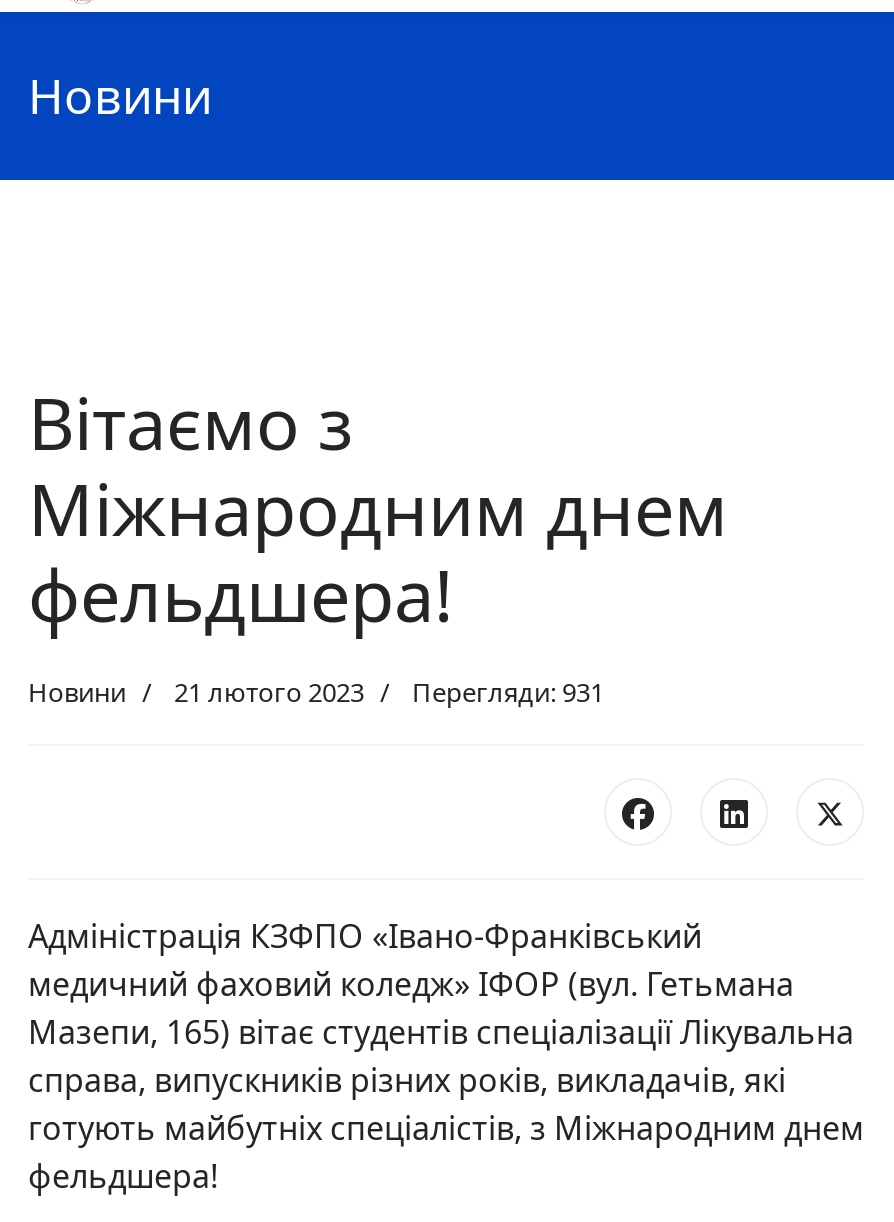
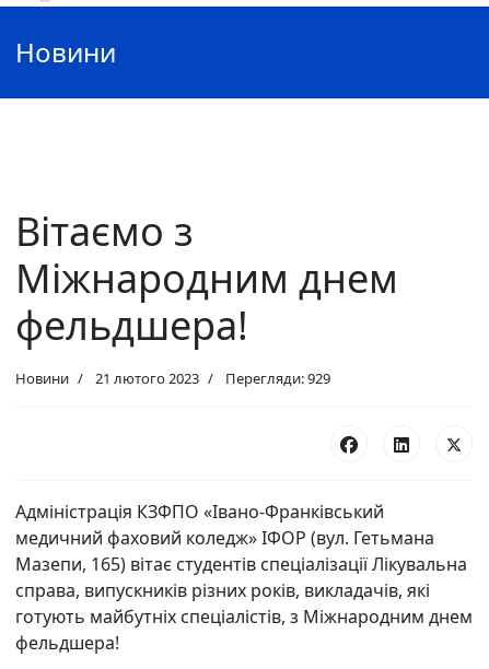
- Новини 21 лютого 2023 Перегляди: 931
+ Новини 21 лютого 2023 Перегляди: 929
